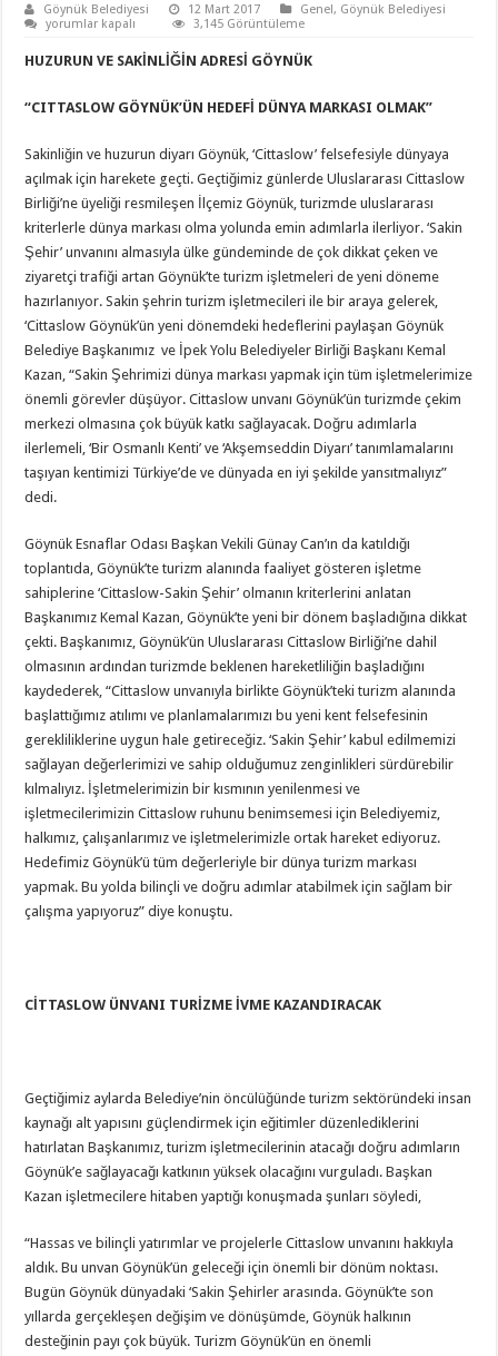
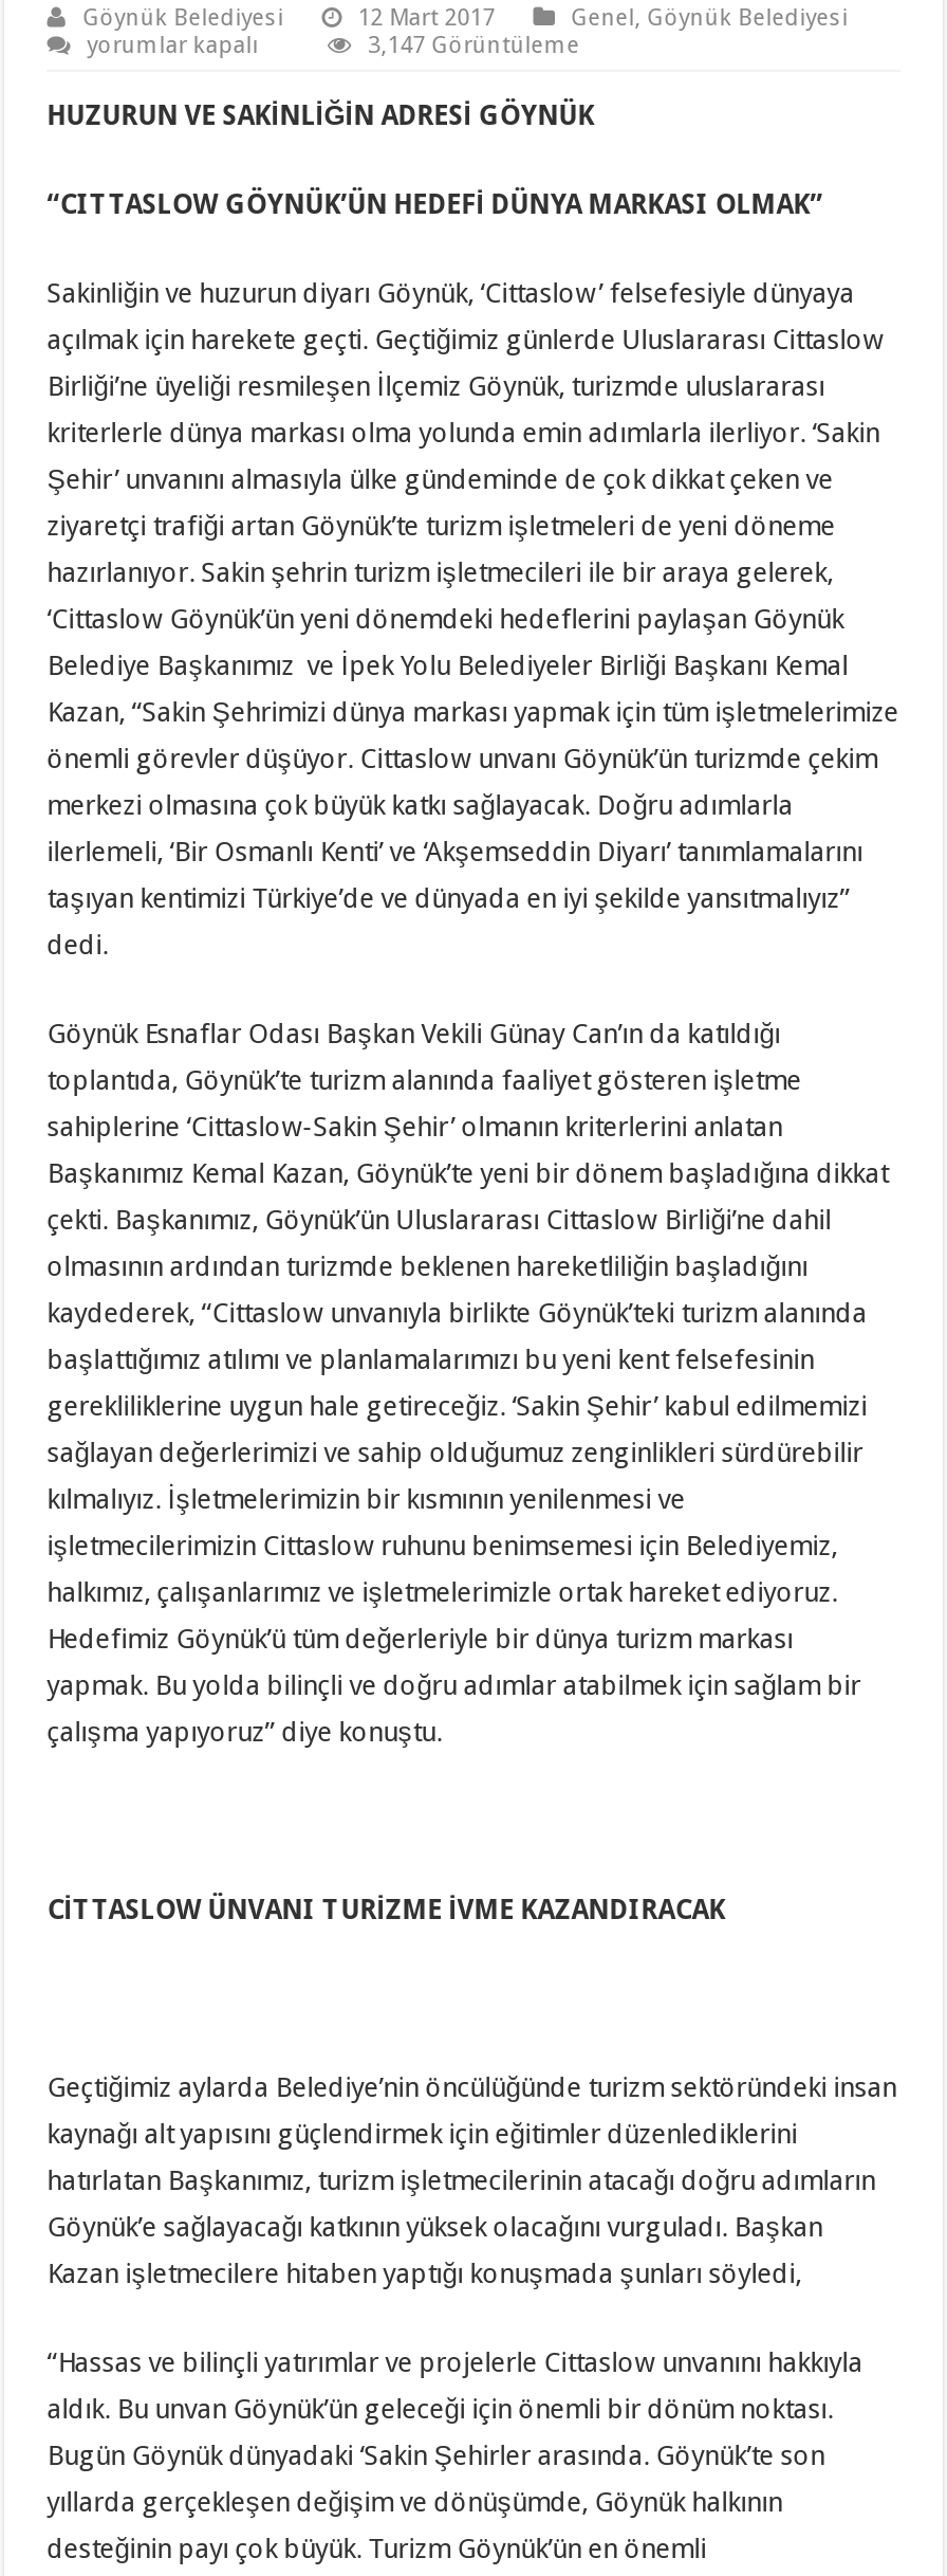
- 3,145 Görüntüleme
+ 3,147 Görüntüleme
